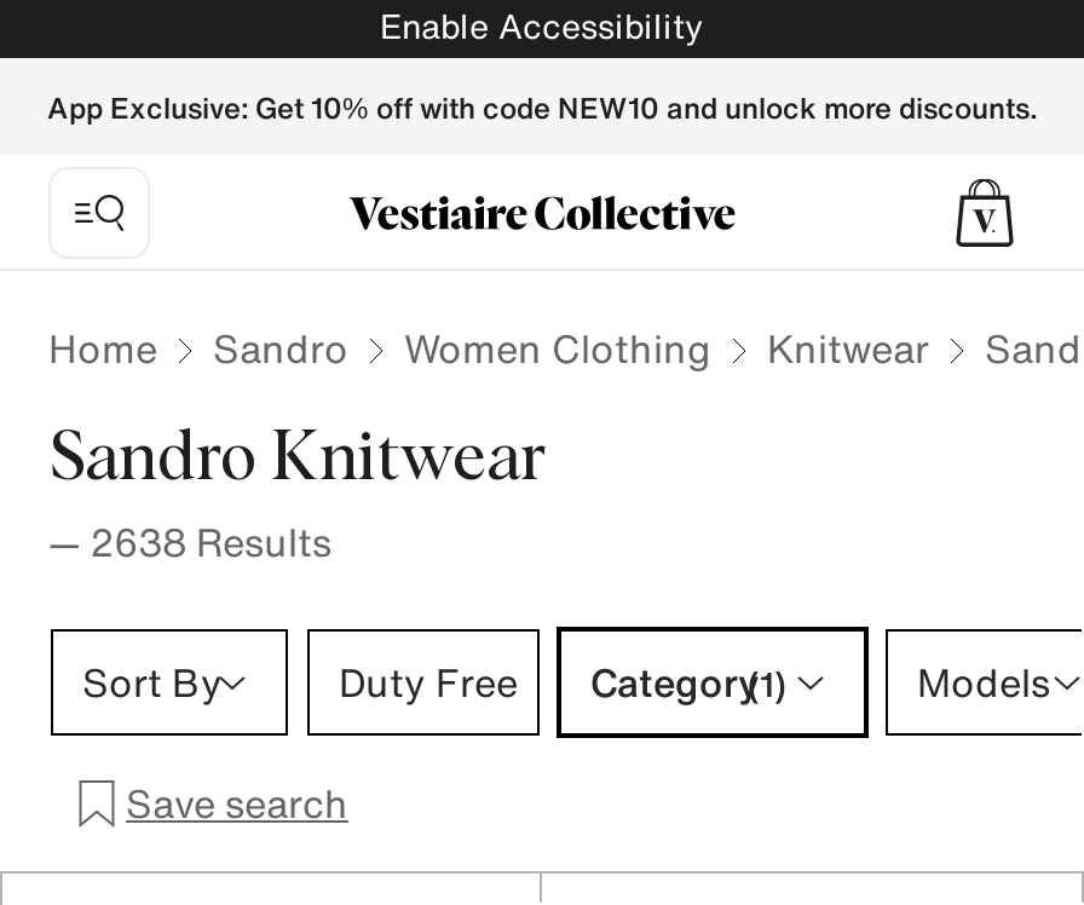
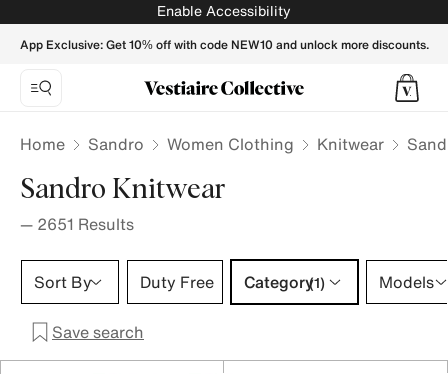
- — 2638 Results
+ — 2651 Results
